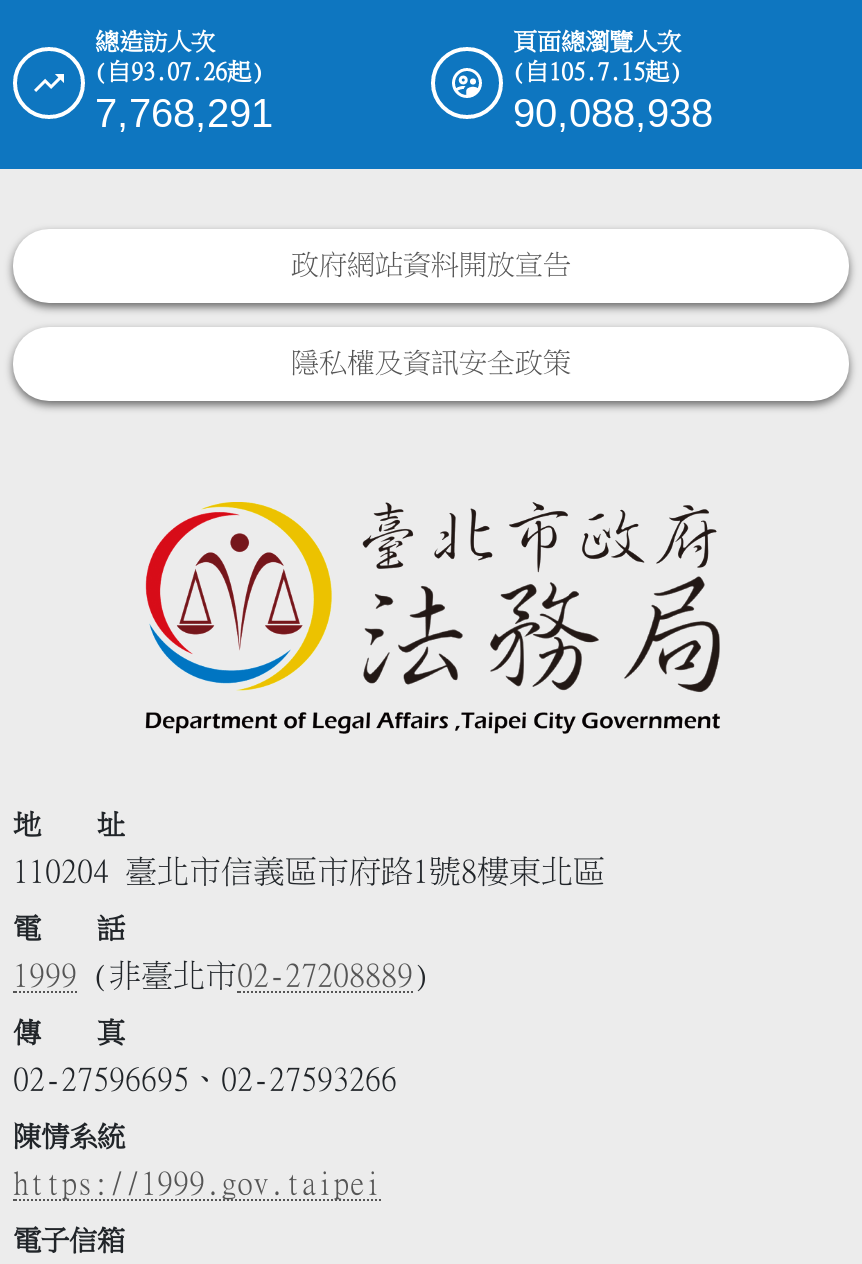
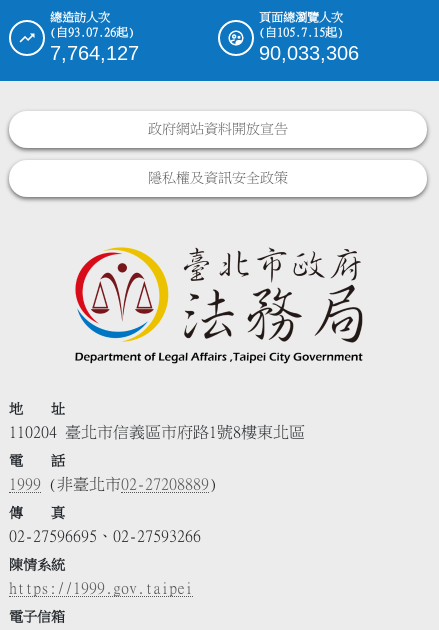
- 7,768,291
+ 7,764,127

- 90,088,938
+ 90,033,306
